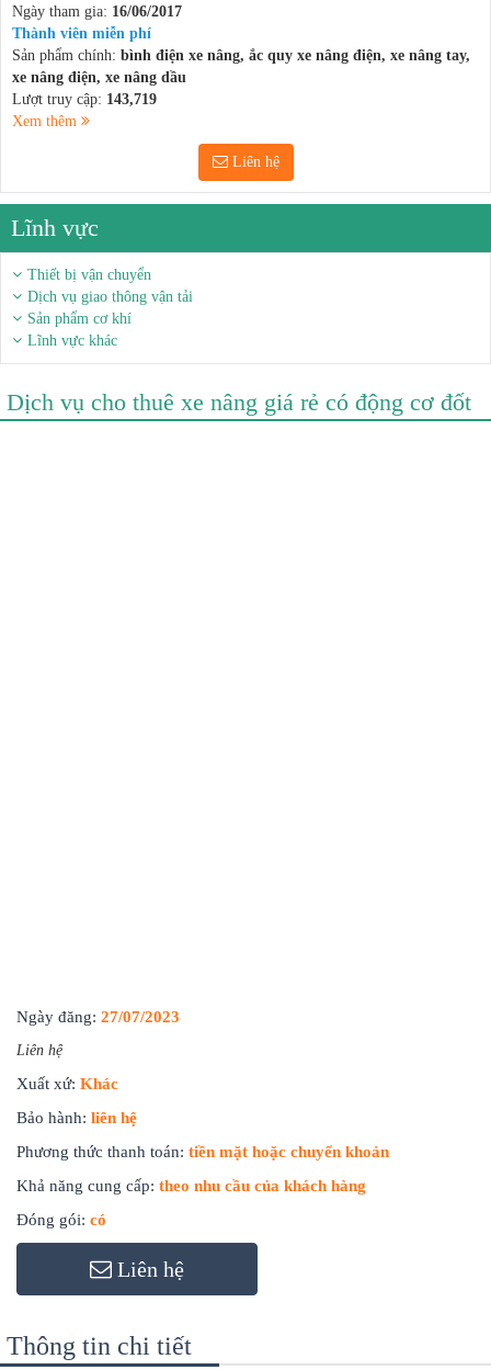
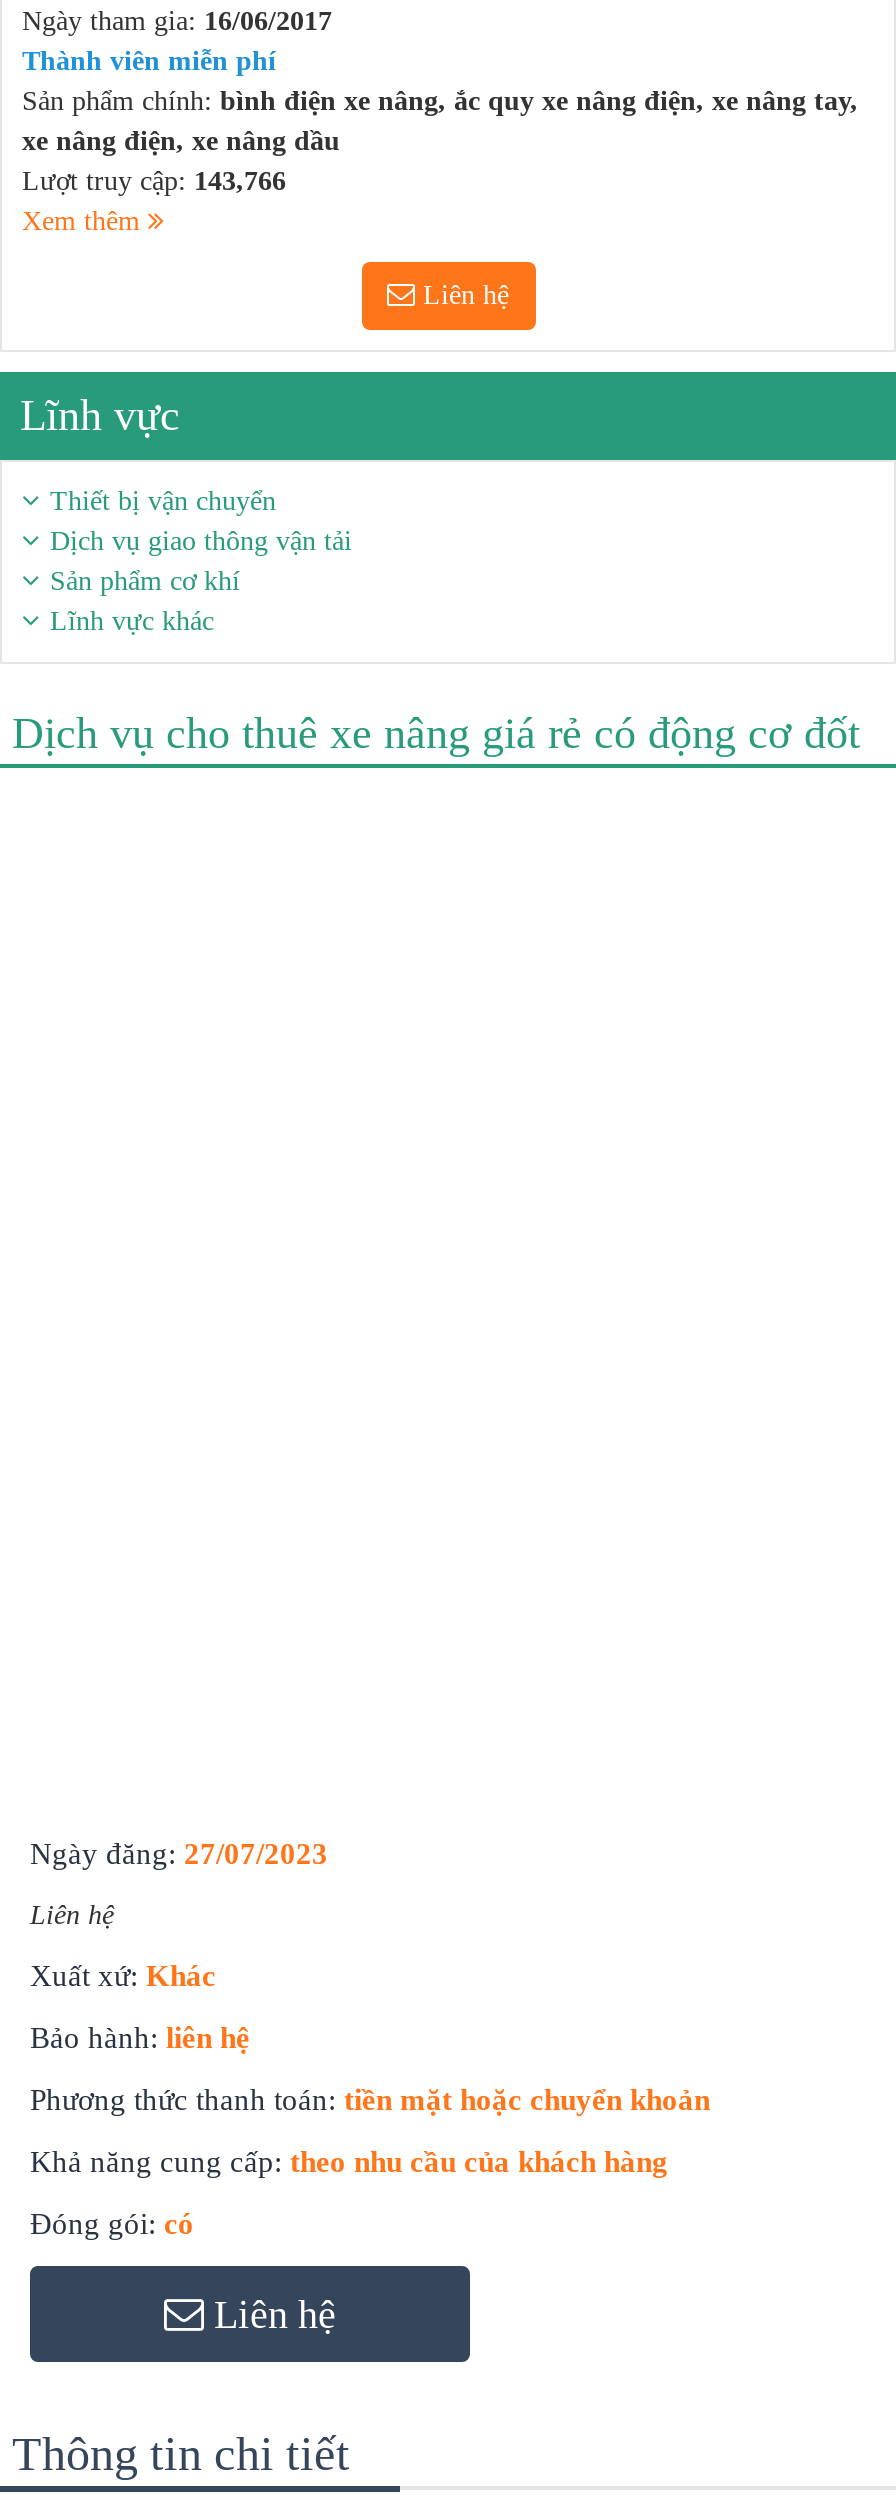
- Lượt truy cập: 143,719
+ Lượt truy cập: 143,766
